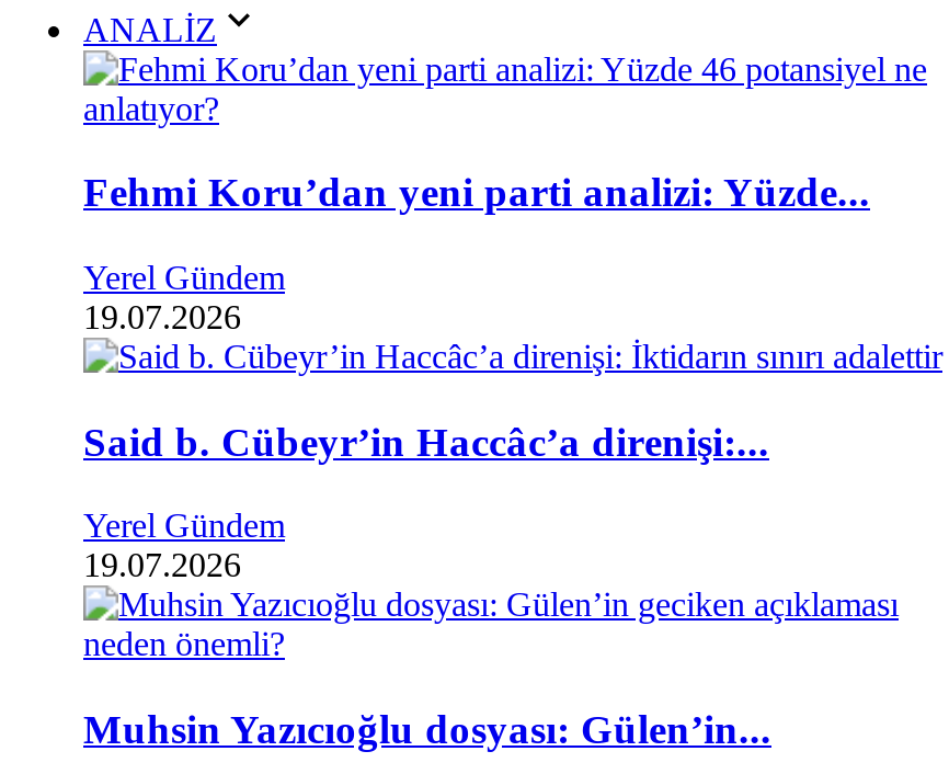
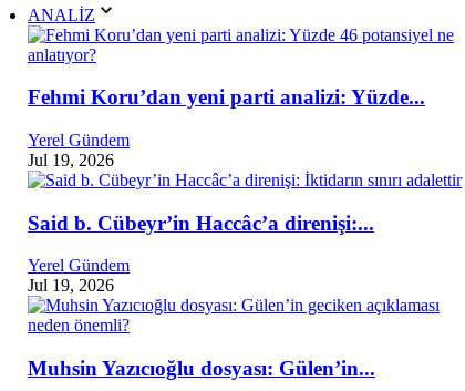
- 19.07.2026
+ Jul 19, 2026

- 19.07.2026
+ Jul 19, 2026
